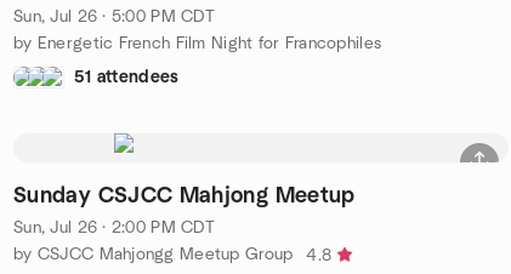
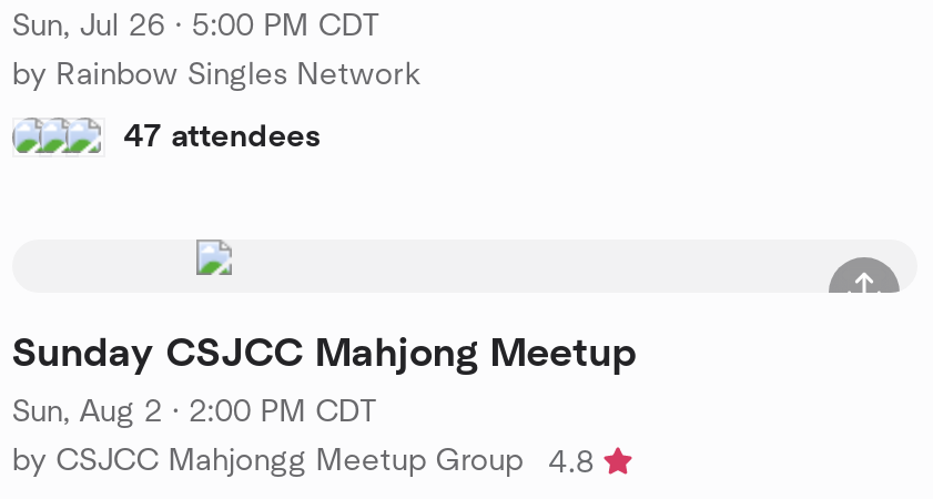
- by Energetic French Film Night for Francophiles
+ by Rainbow Singles Network

- 51 attendees
+ 47 attendees

- Sun, Jul 26 · 2:00 PM CDT
+ Sun, Aug 2 · 2:00 PM CDT
